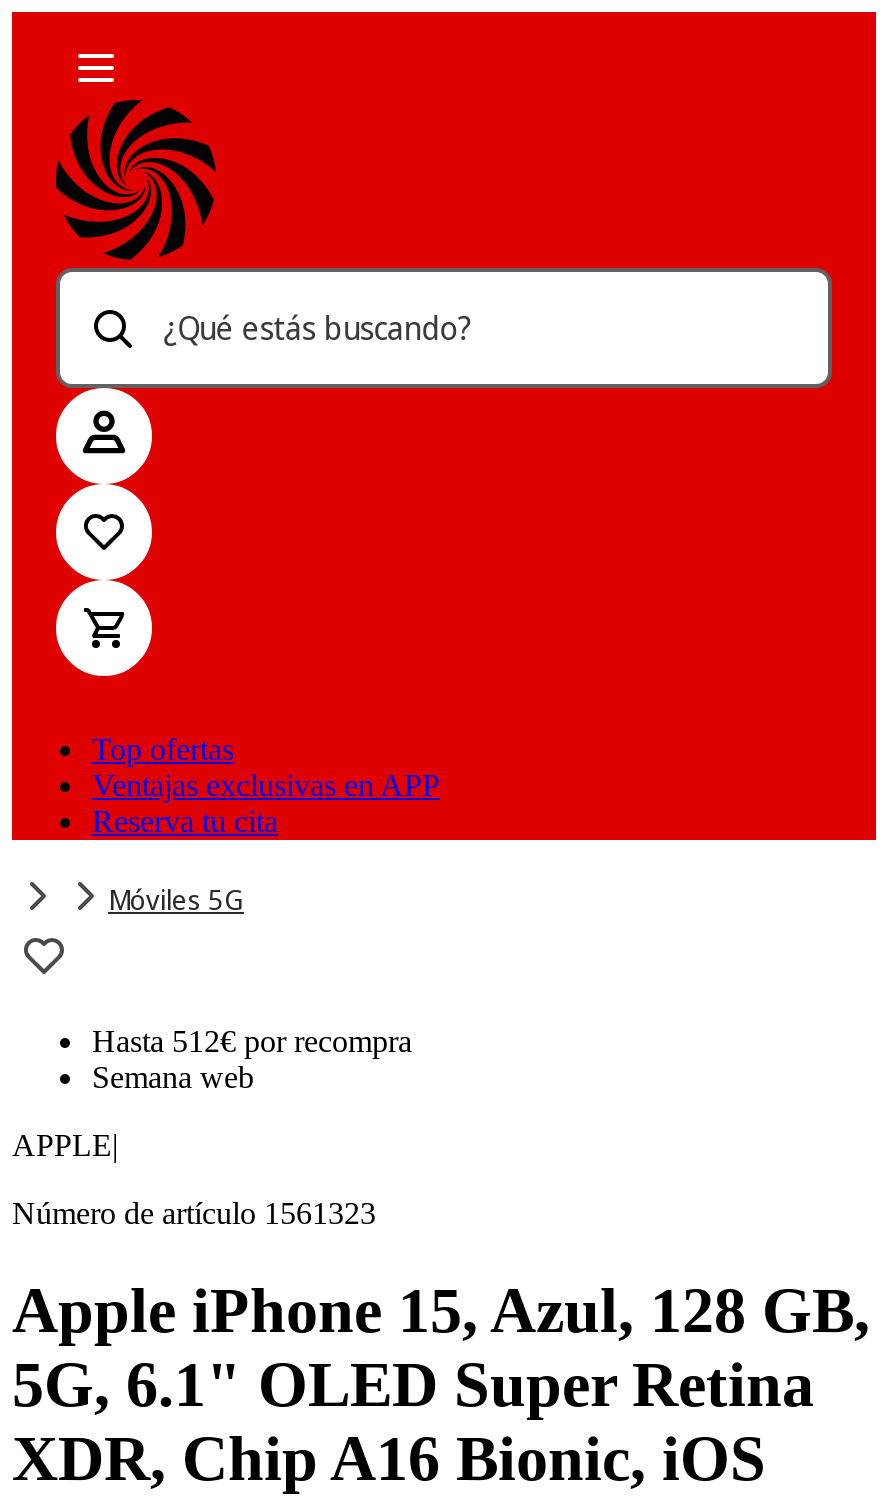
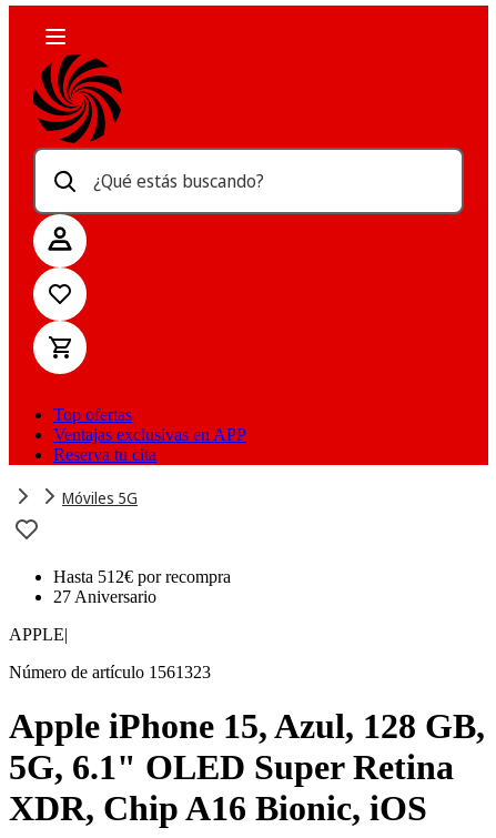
- Semana web
+ 27 Aniversario
